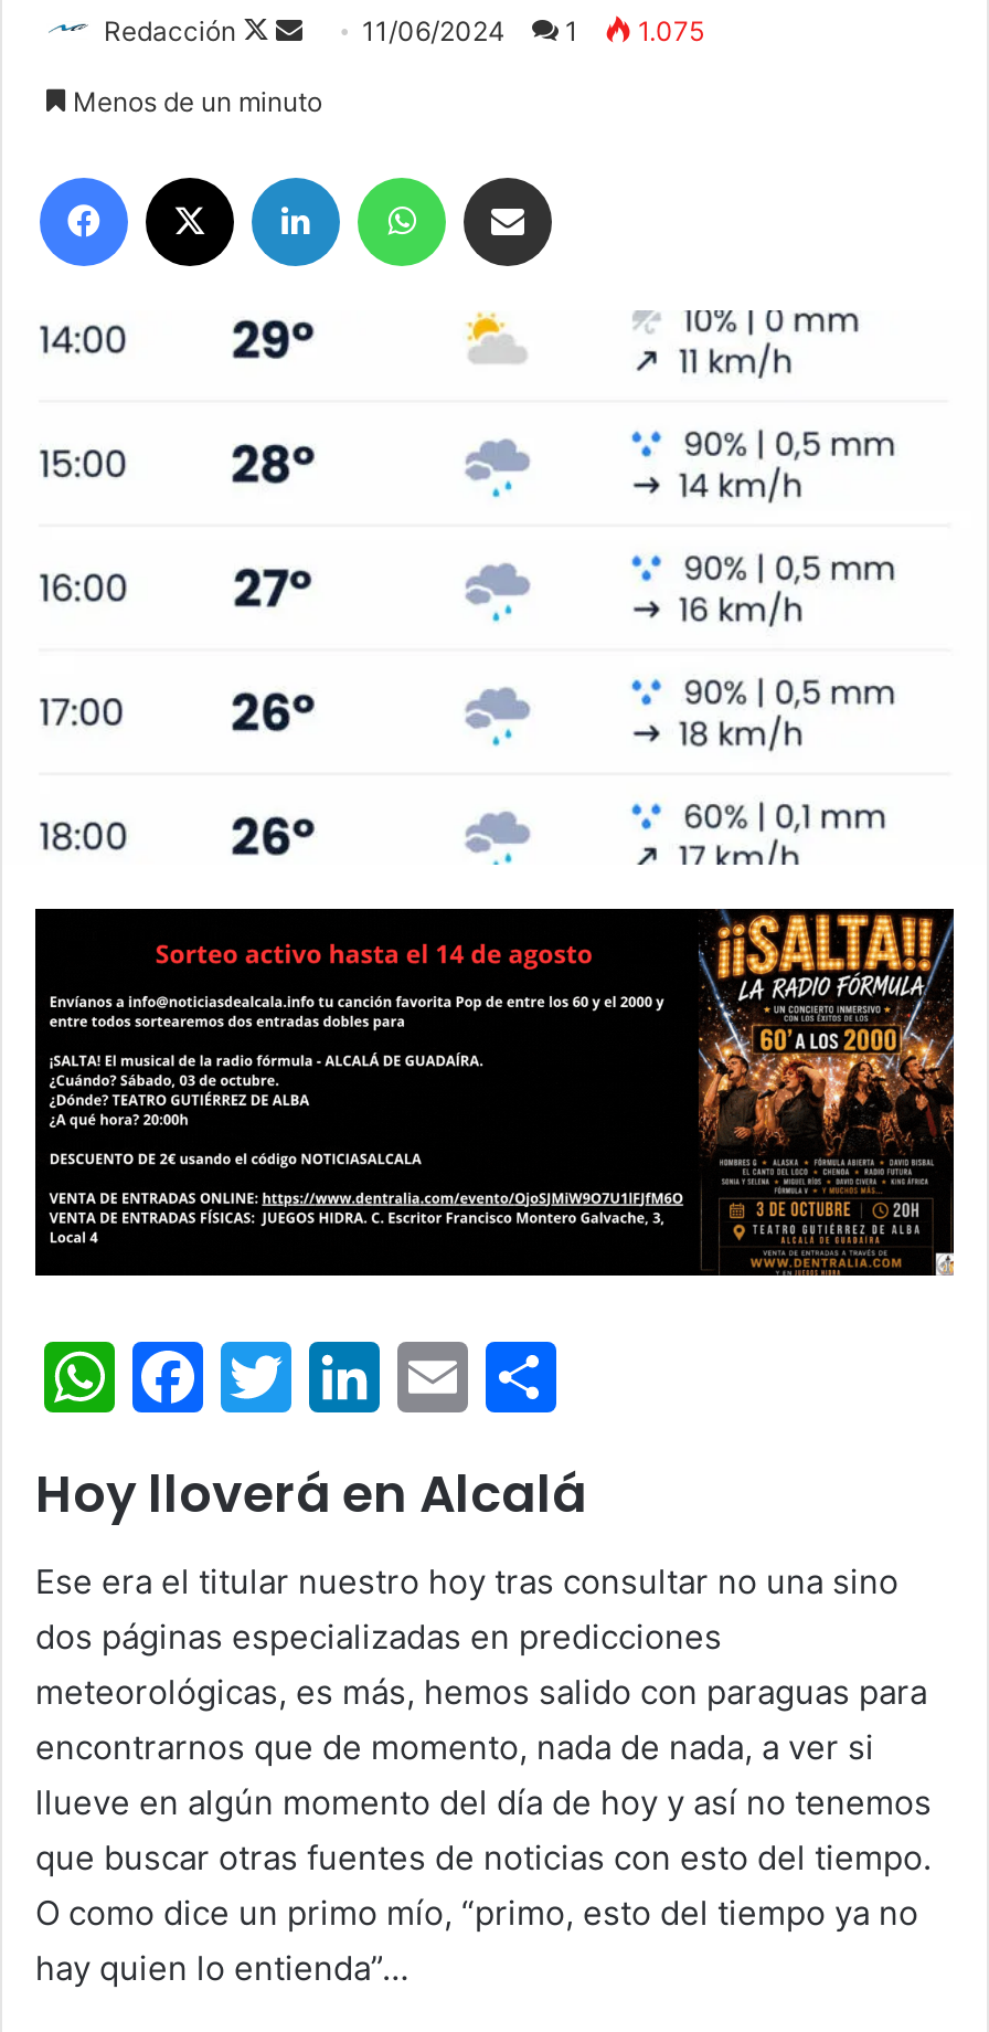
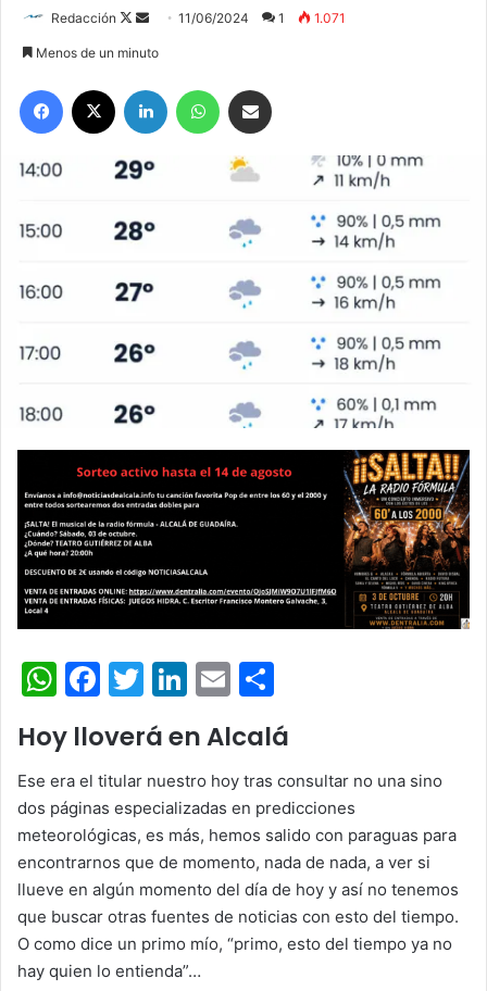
- 1.075
+ 1.071
